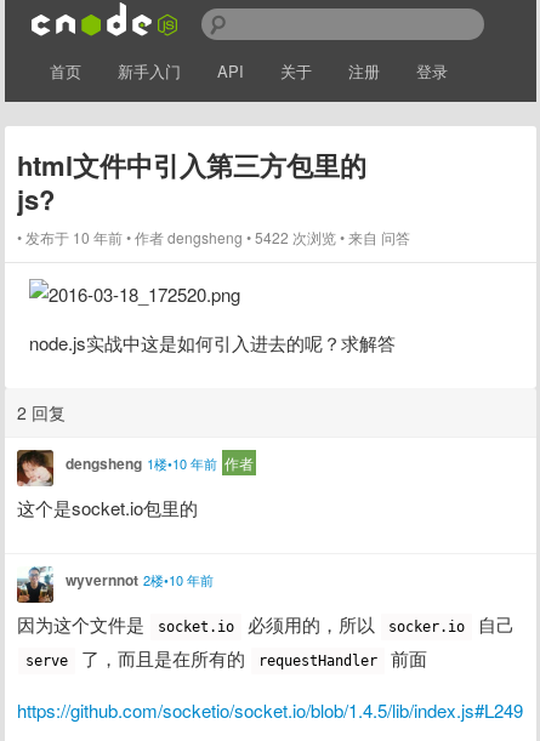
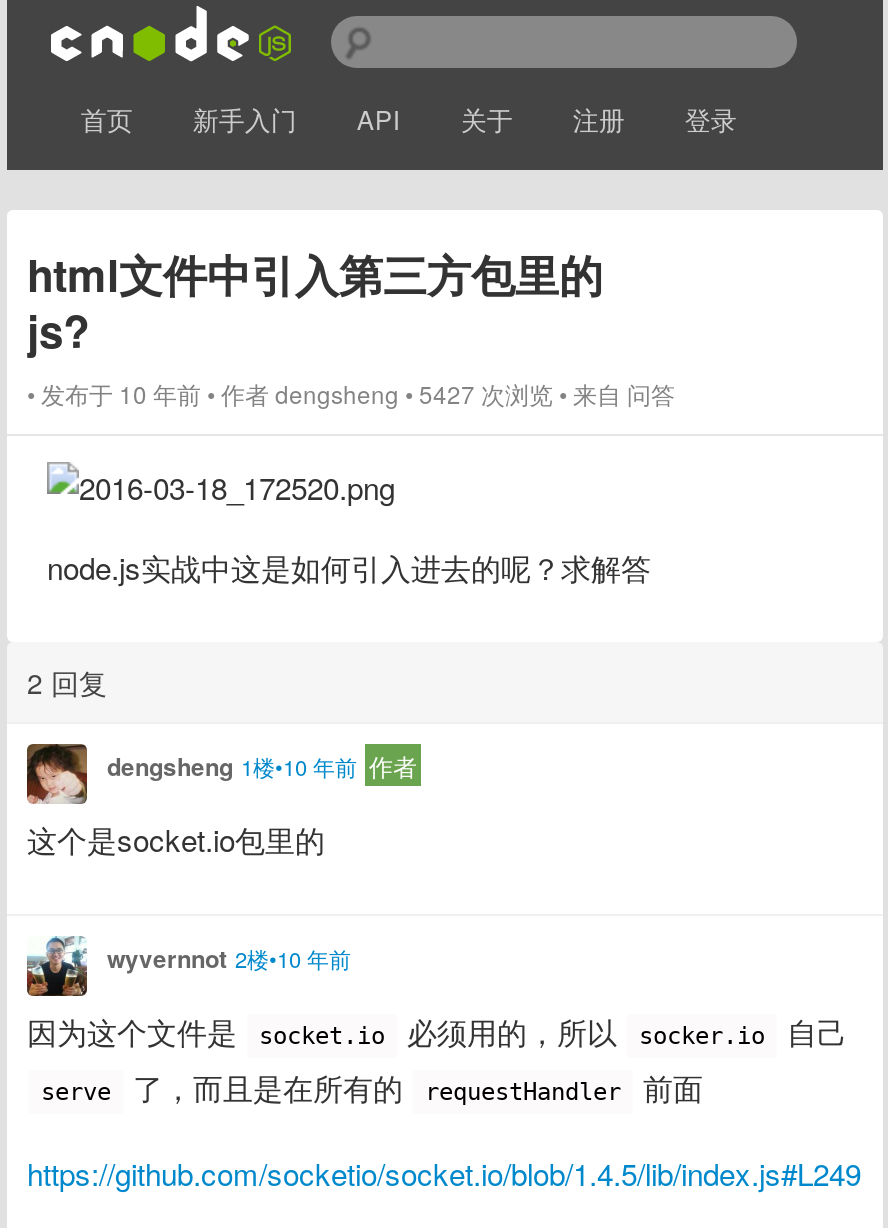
- 发布于 10 年前 作者dengsheng 5422 次浏览 来自 问答
+ 发布于 10 年前 作者dengsheng 5427 次浏览 来自 问答
